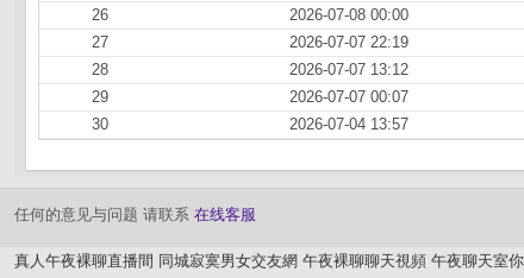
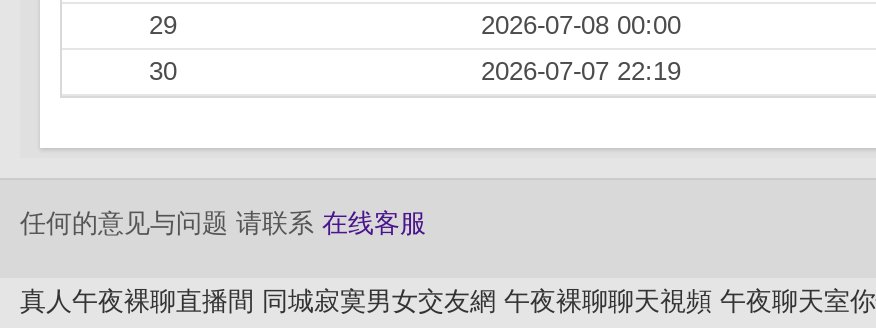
- 26
+ 29

- 27
+ 30

- 28
- 2026-07-07 13:12
- 29
- 2026-07-07 00:07
- 30
- 2026-07-04 13:57
